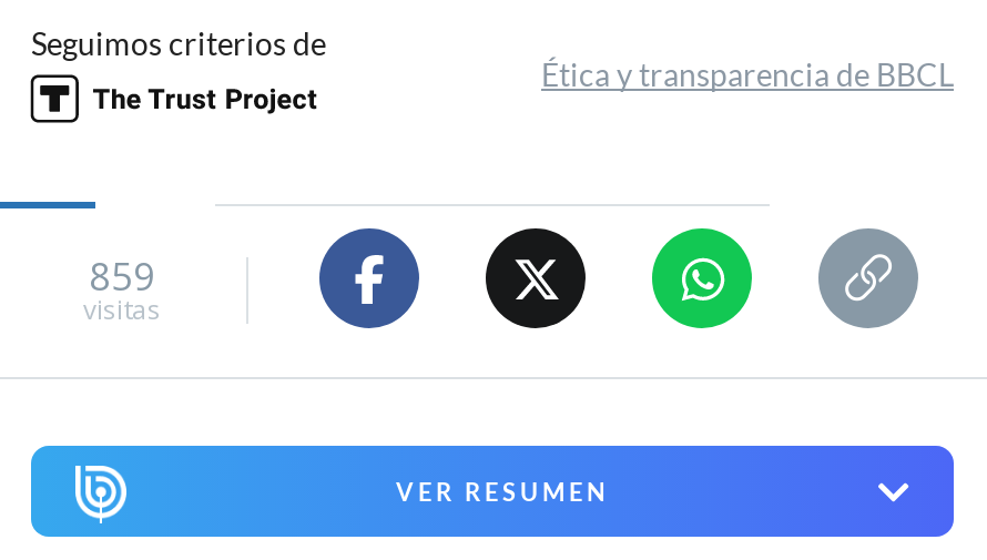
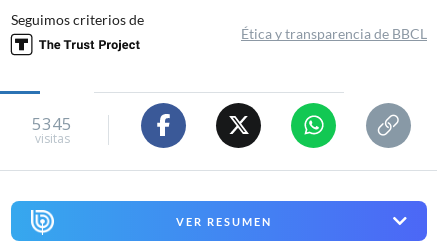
- 859
+ 5345
